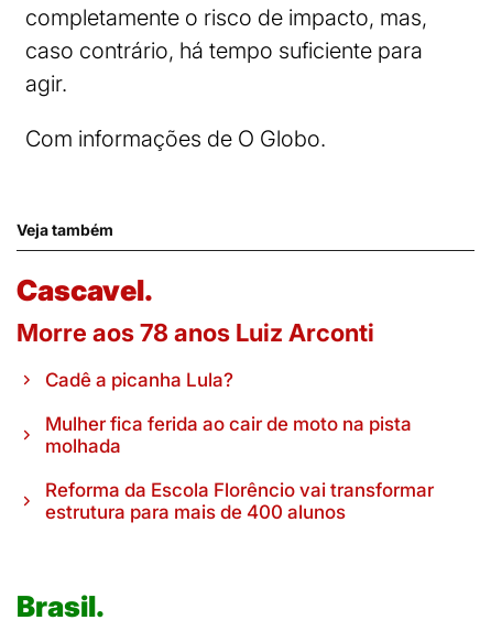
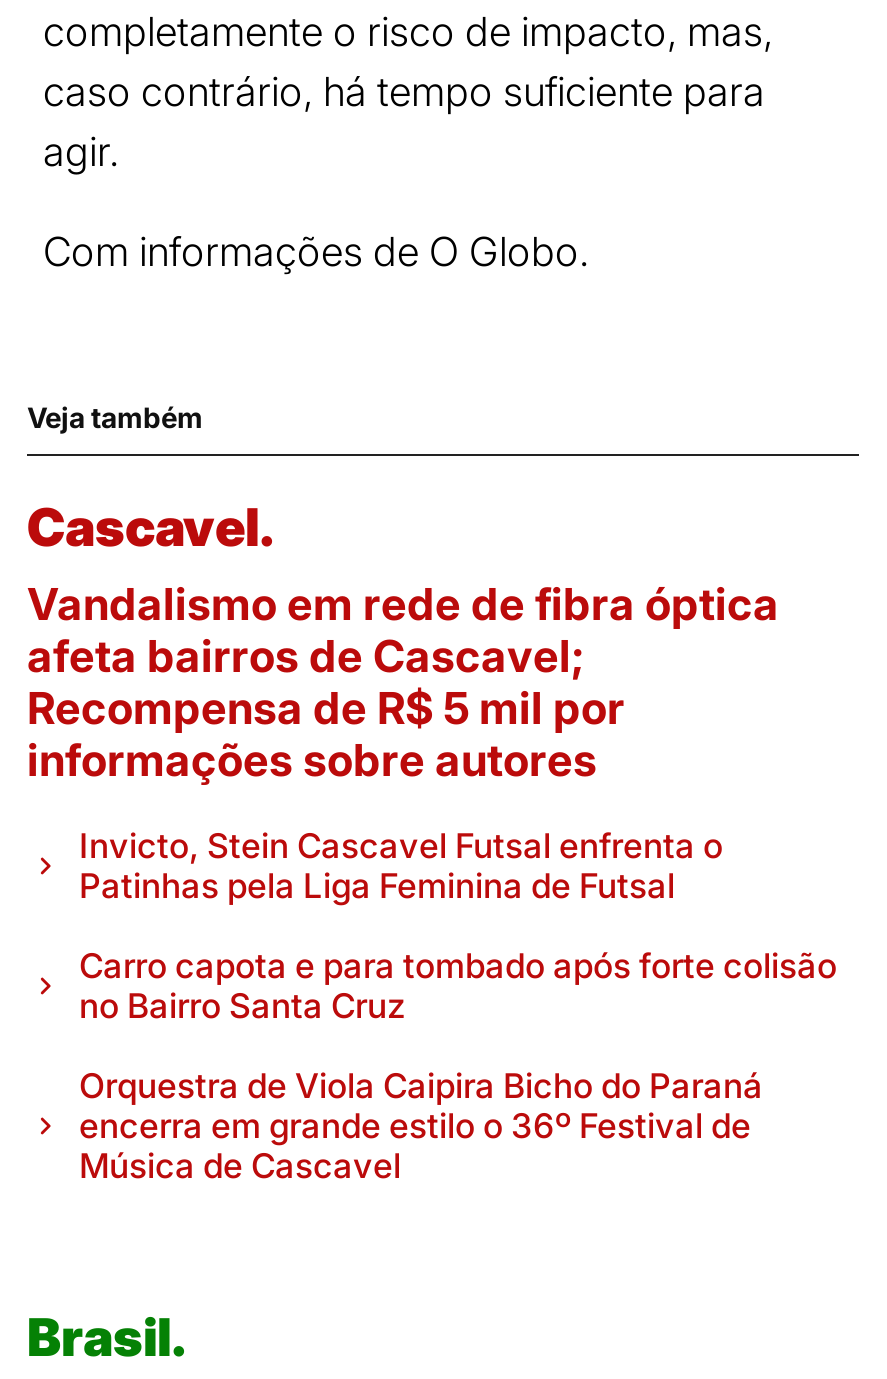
- Morre aos 78 anos Luiz Arconti
+ Vandalismo em rede de fibra óptica
+ afeta bairros de Cascavel;
+ Recompensa de R$ 5 mil por
+ informações sobre autores

- Cadê a picanha Lula?
+ Invicto, Stein Cascavel Futsal enfrenta o
+ Patinhas pela Liga Feminina de Futsal

- Mulher fica ferida ao cair de moto na pista
- molhada
+ Carro capota e para tombado após forte colisão
+ no Bairro Santa Cruz

- Reforma da Escola Florêncio vai transformar
- estrutura para mais de 400 alunos
+ Orquestra de Viola Caipira Bicho do Paraná
+ encerra em grande estilo o 36º Festival de
+ Música de Cascavel
